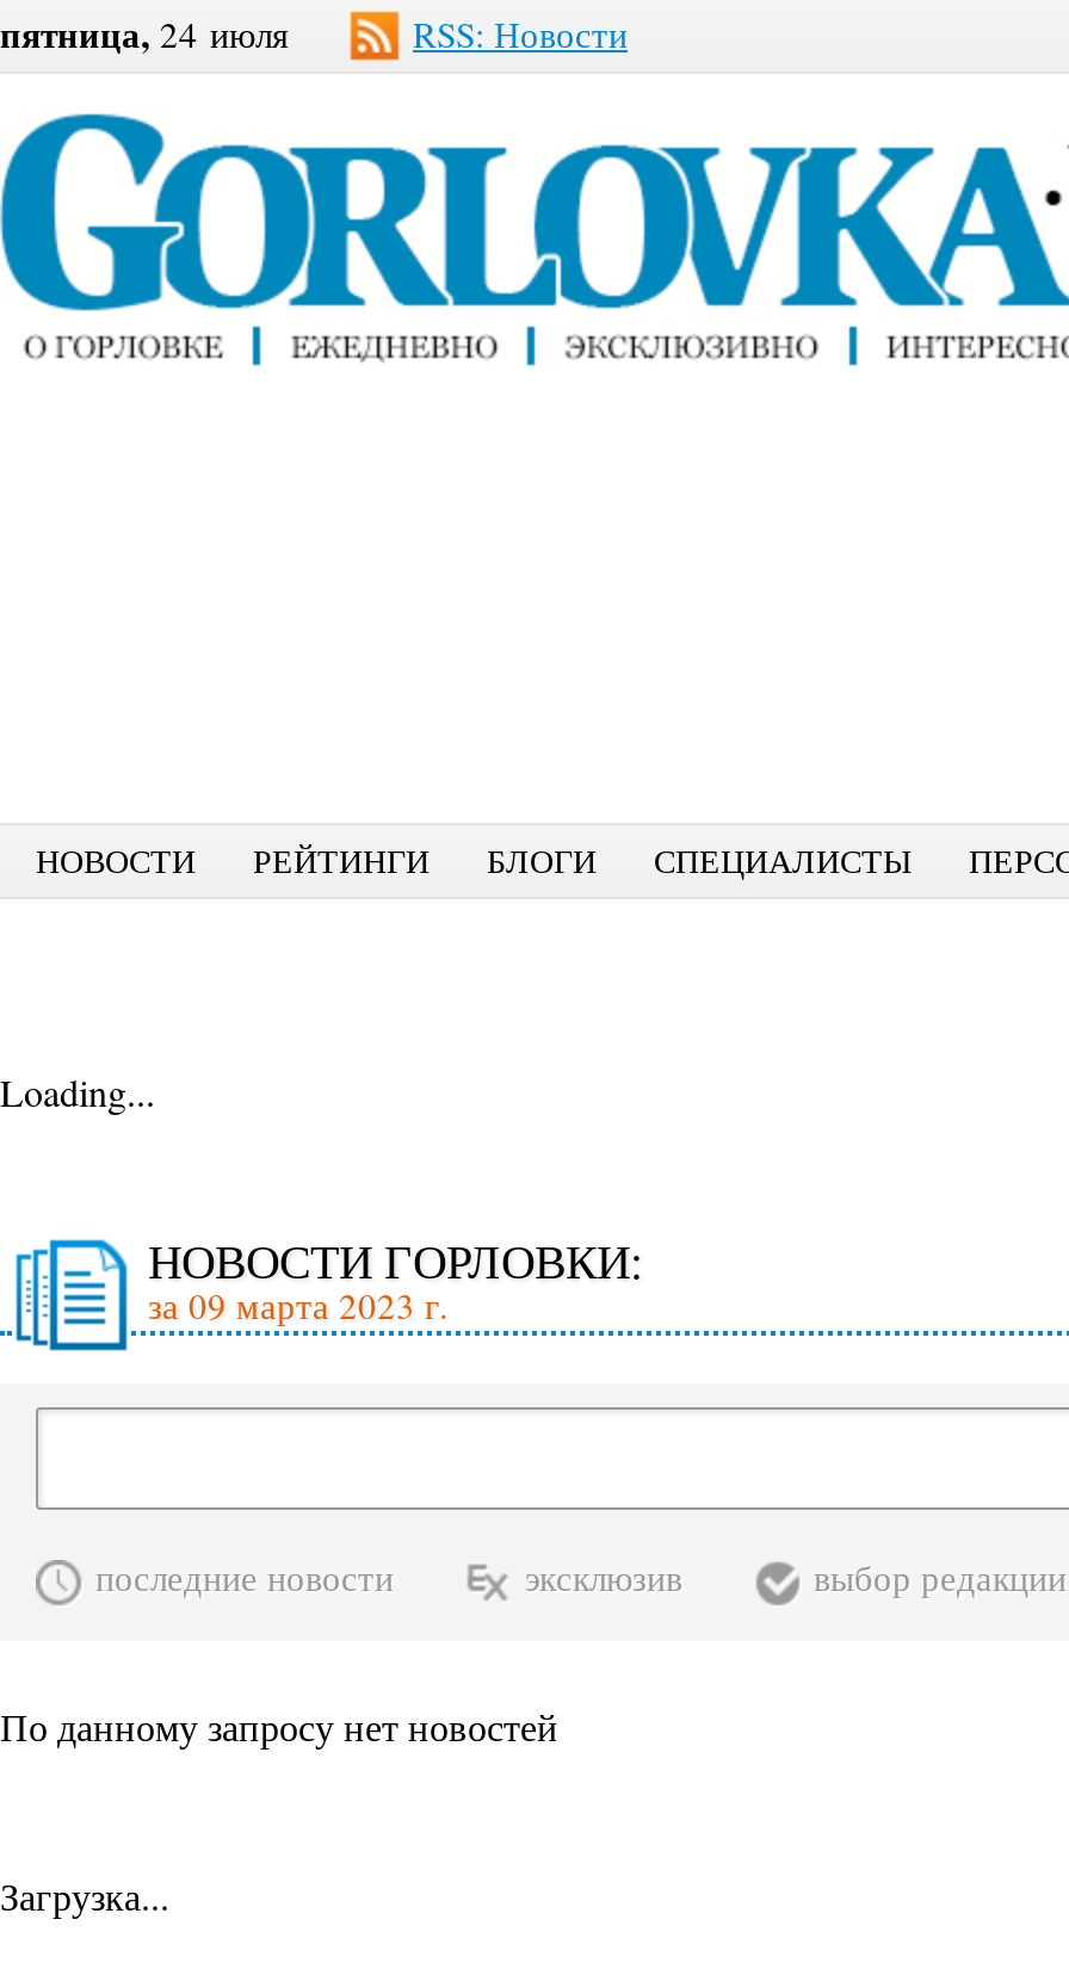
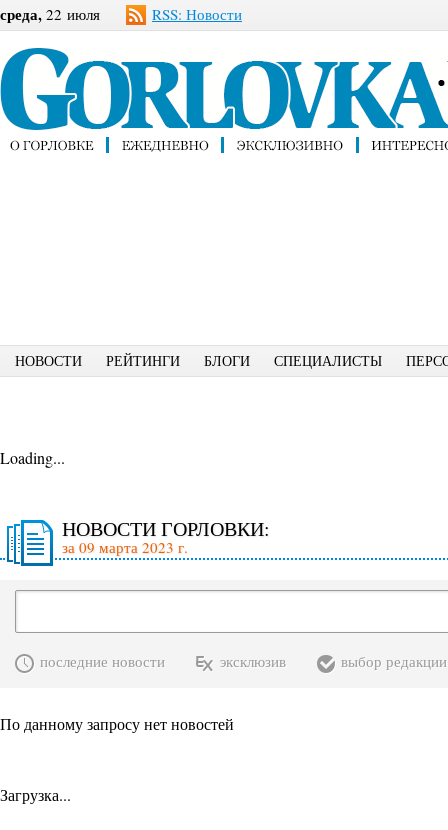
- пятница, 24 июля
+ среда, 22 июля
